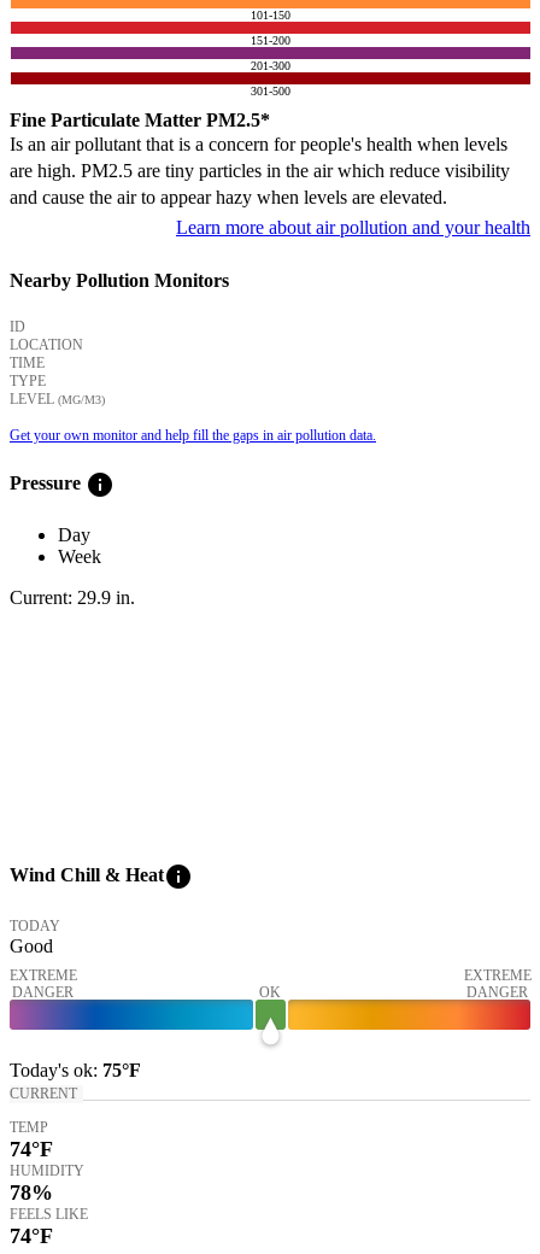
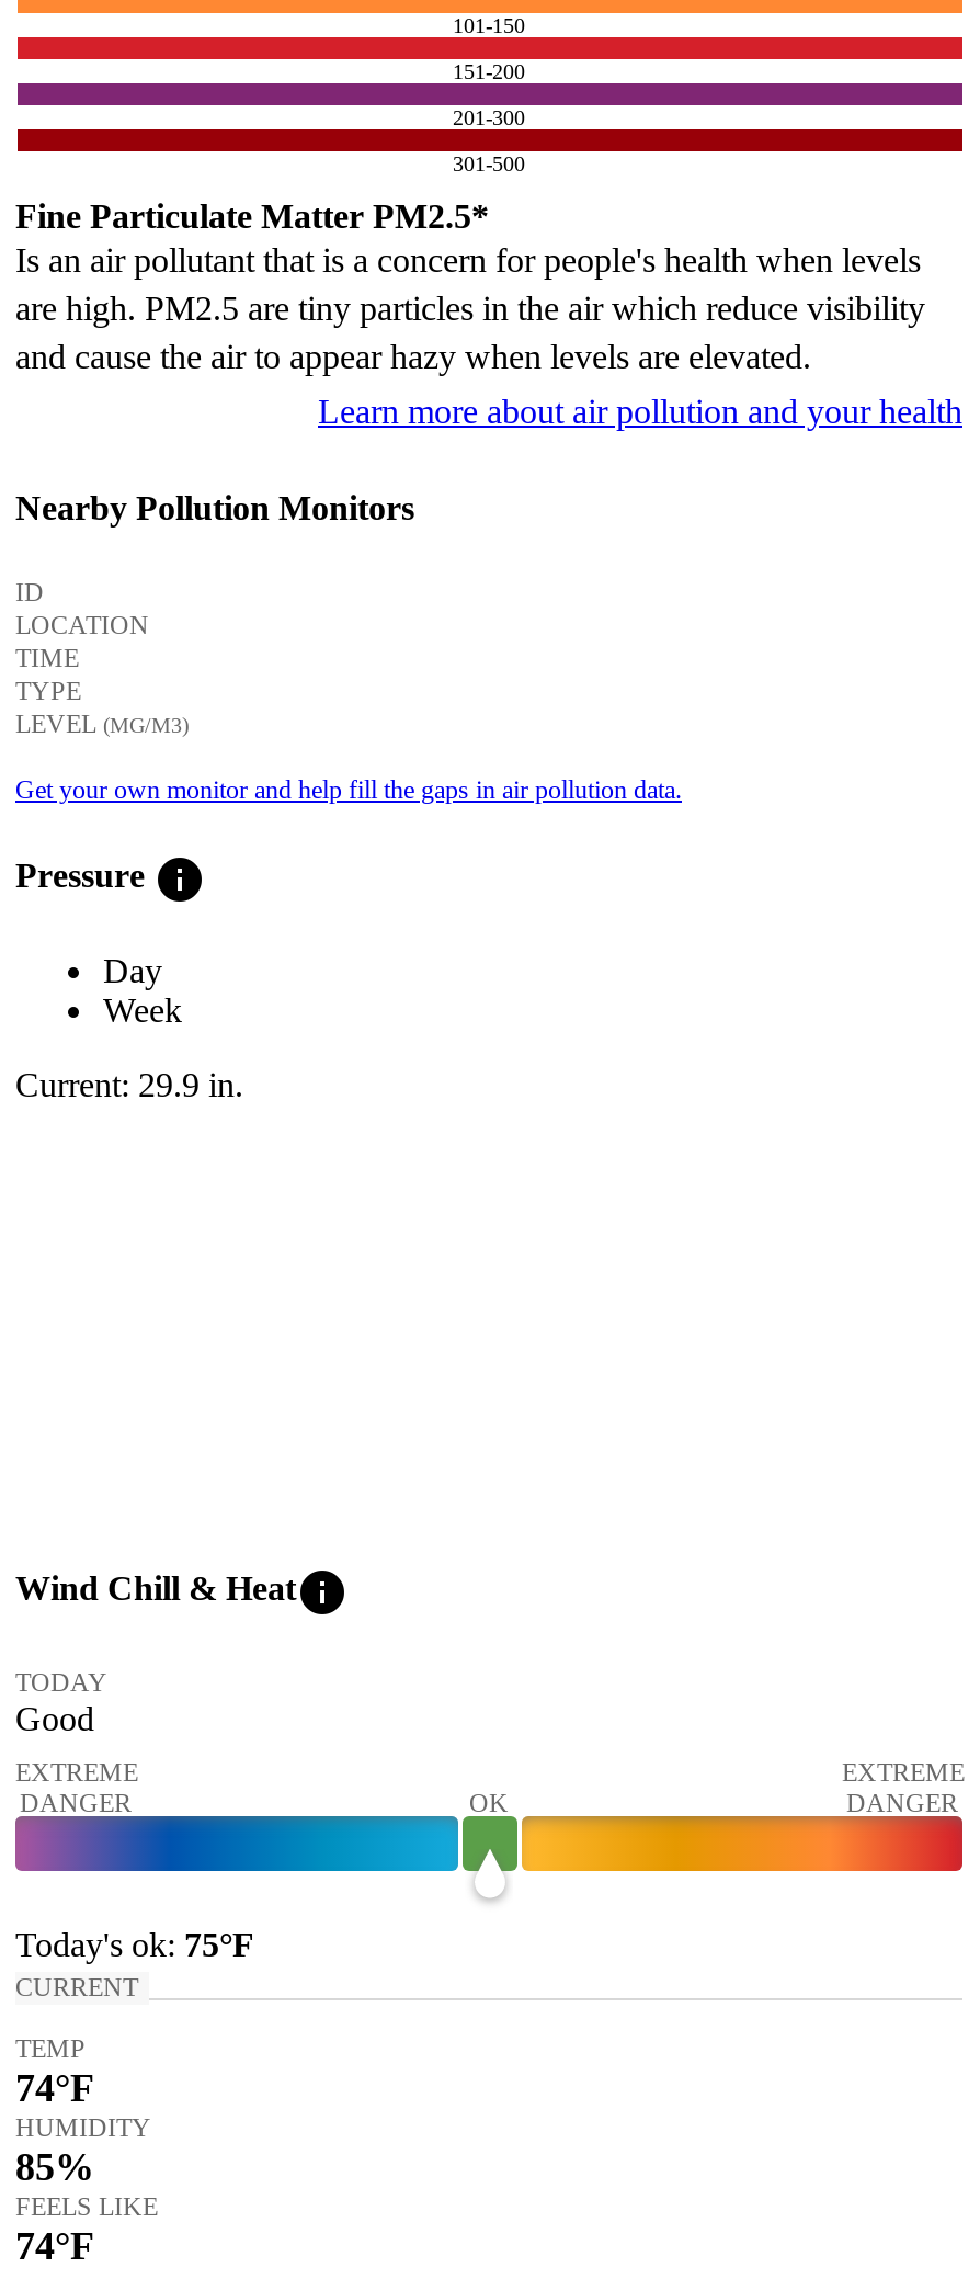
- 78%
+ 85%
